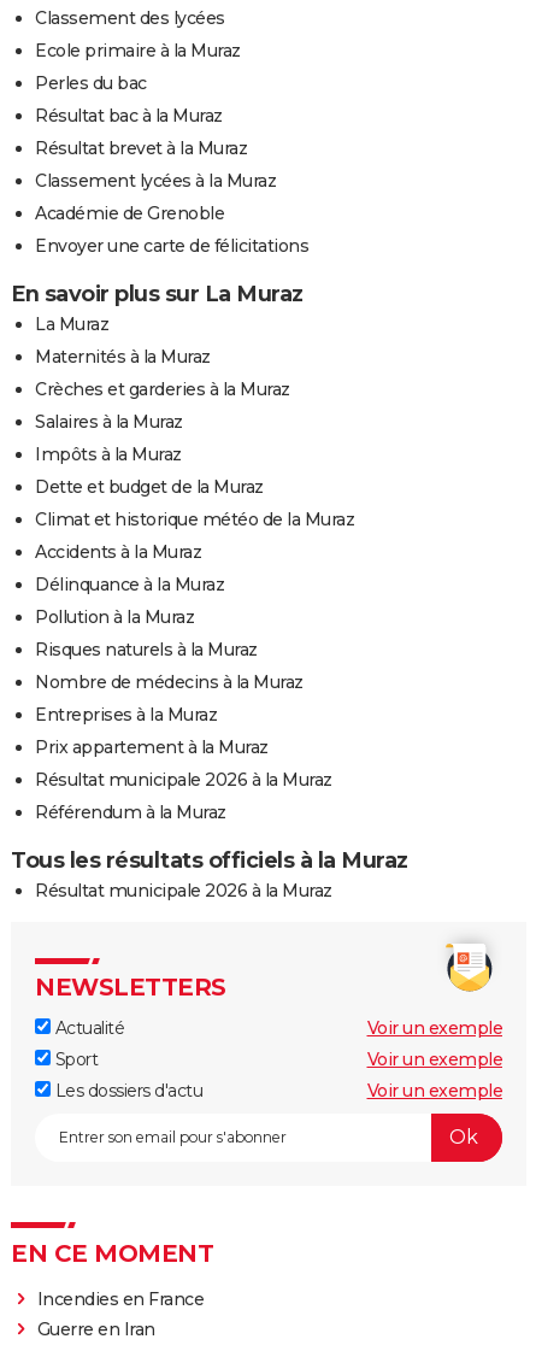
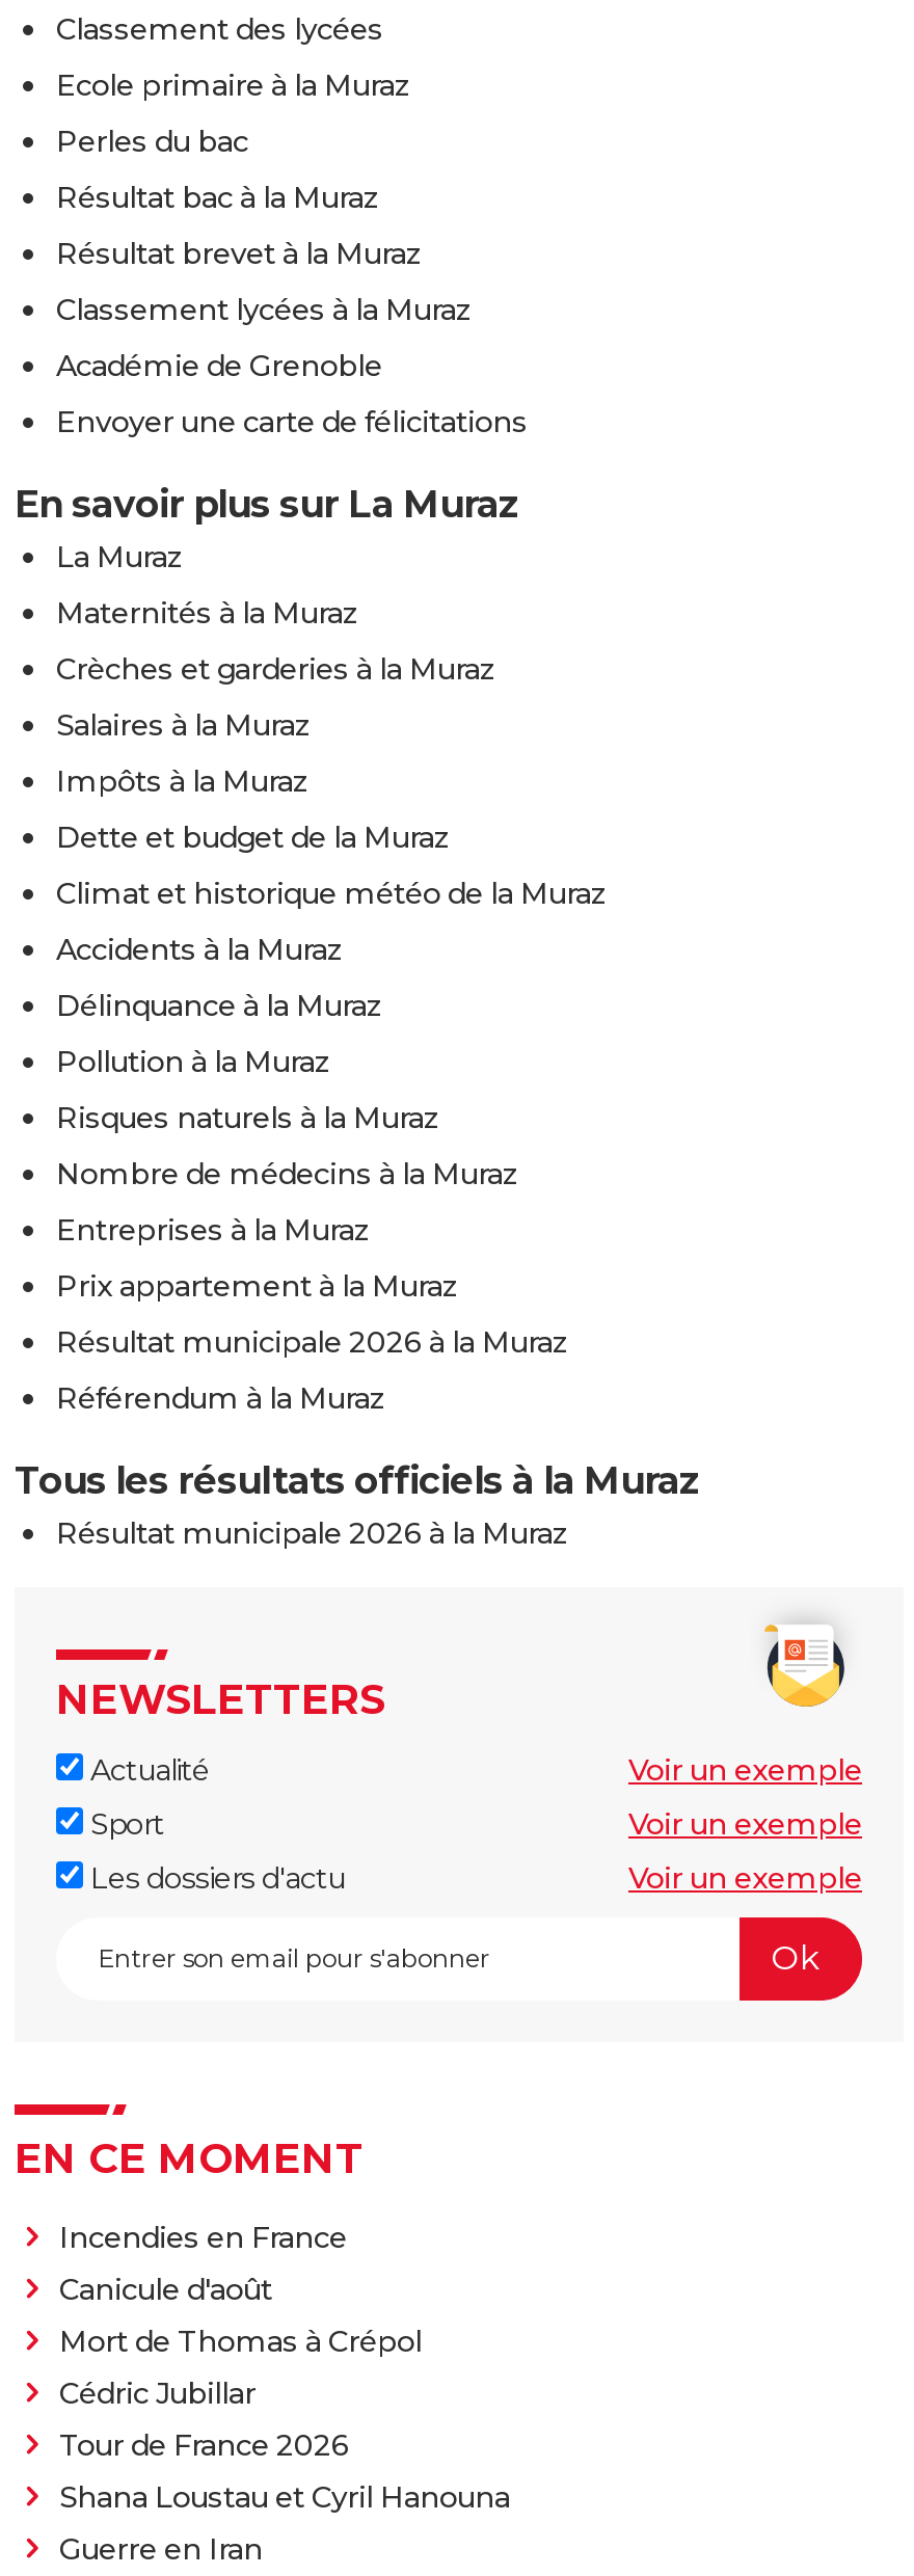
+ Canicule d'août
+ Mort de Thomas à Crépol
+ Cédric Jubillar
+ Tour de France 2026
+ Shana Loustau et Cyril Hanouna
